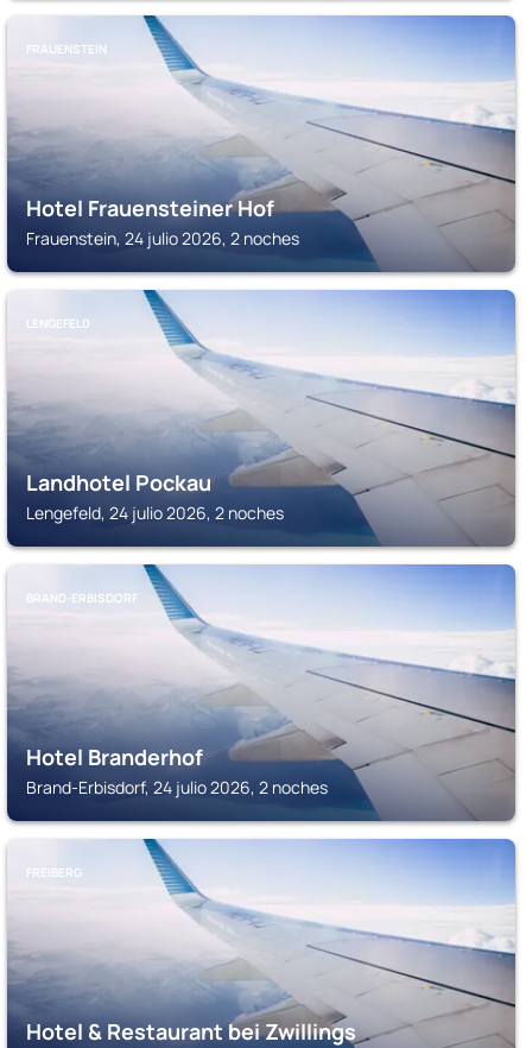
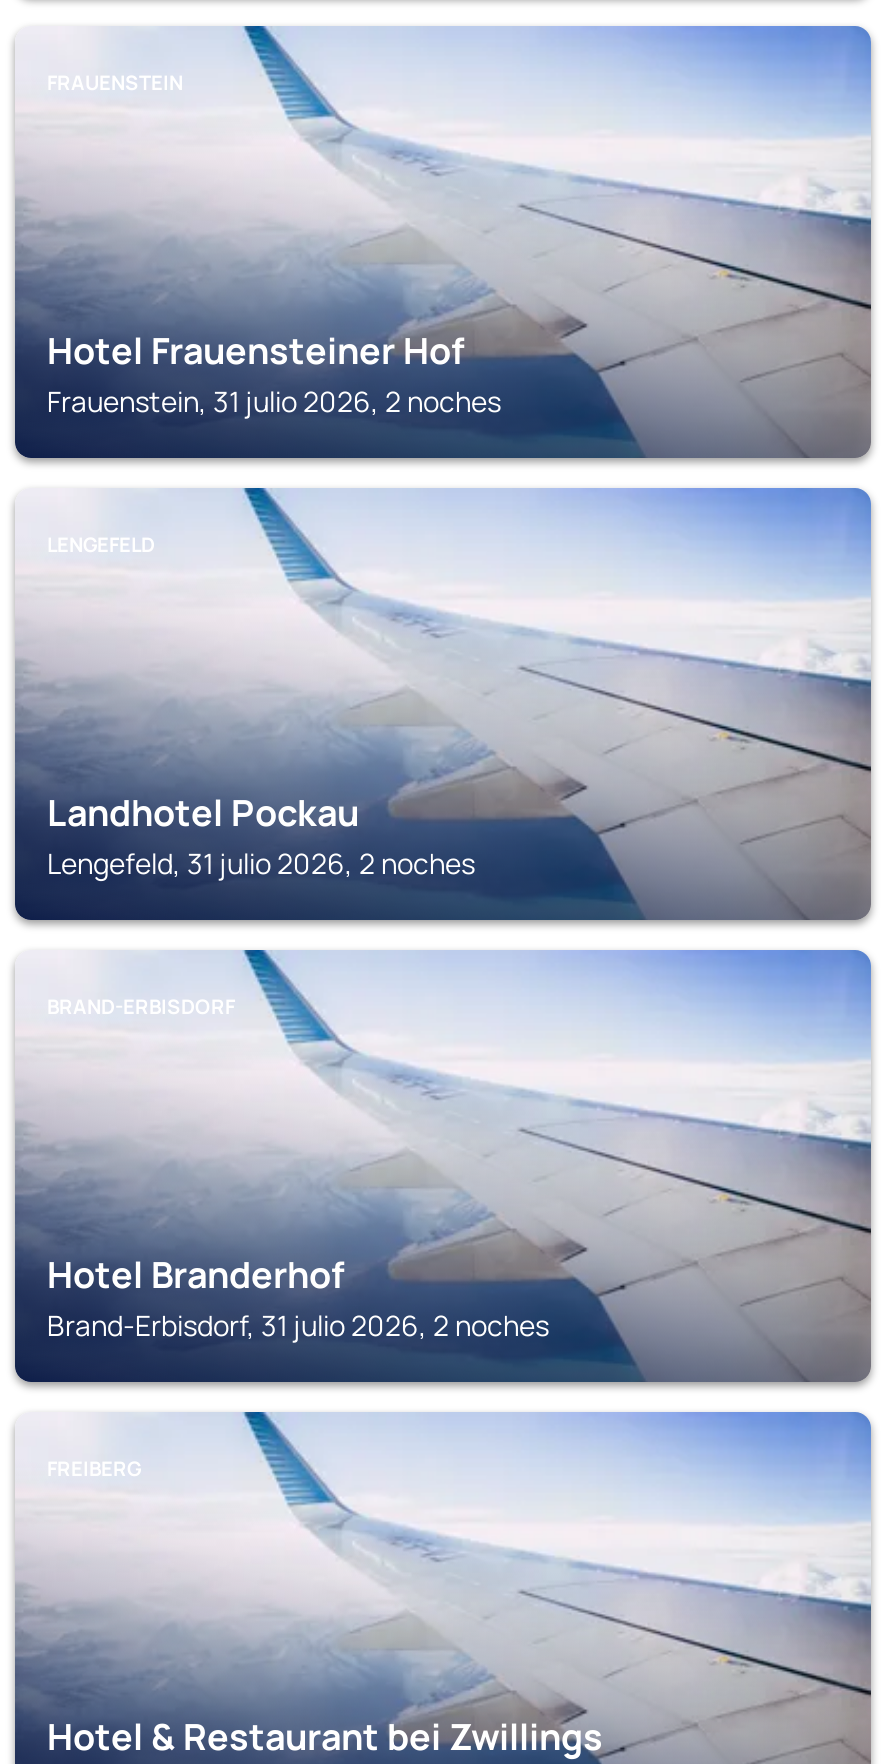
- Frauenstein, 24 julio 2026, 2 noches
+ Frauenstein, 31 julio 2026, 2 noches

- Lengefeld, 24 julio 2026, 2 noches
+ Lengefeld, 31 julio 2026, 2 noches

- Brand-Erbisdorf, 24 julio 2026, 2 noches
+ Brand-Erbisdorf, 31 julio 2026, 2 noches
